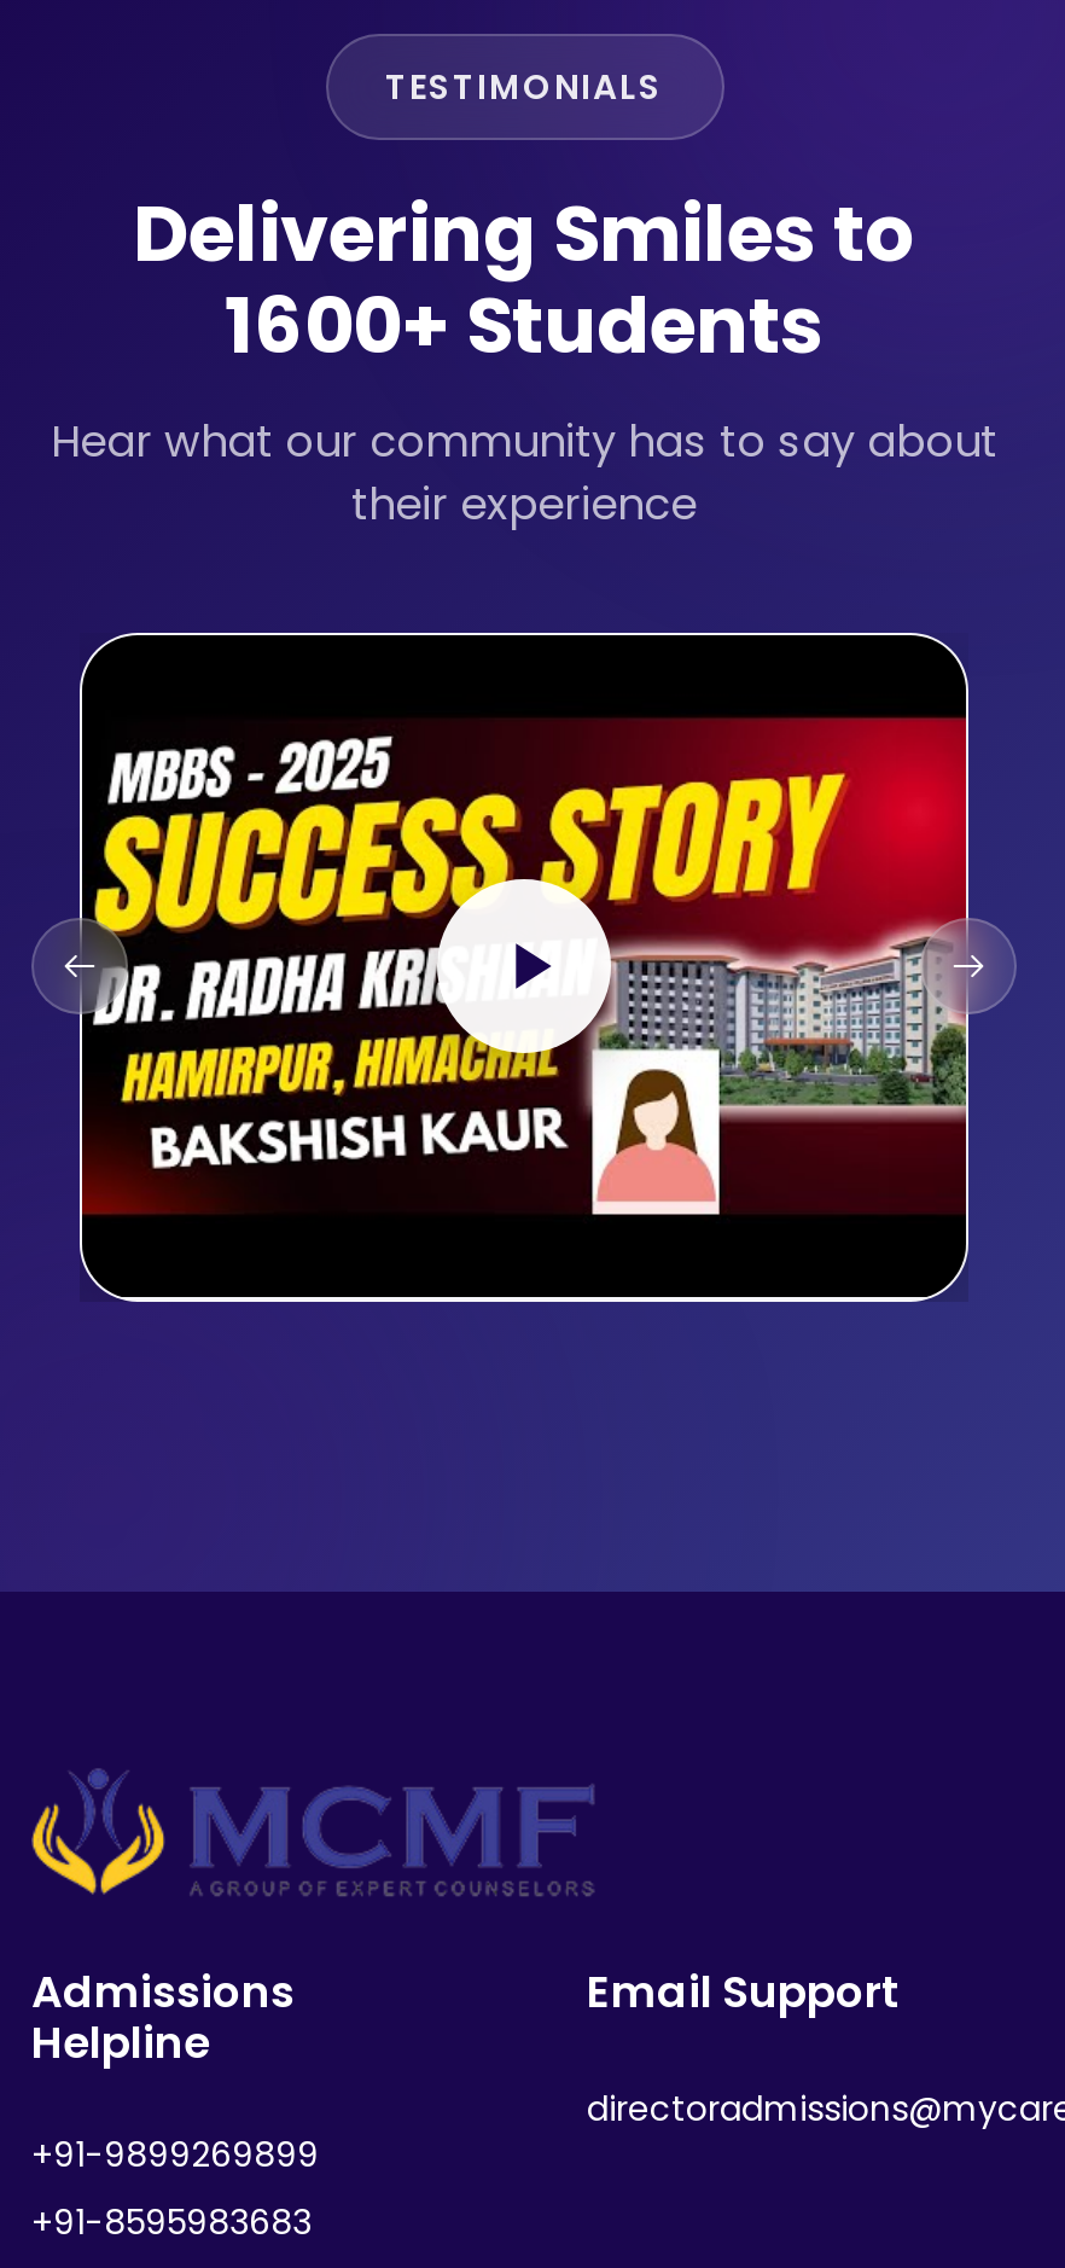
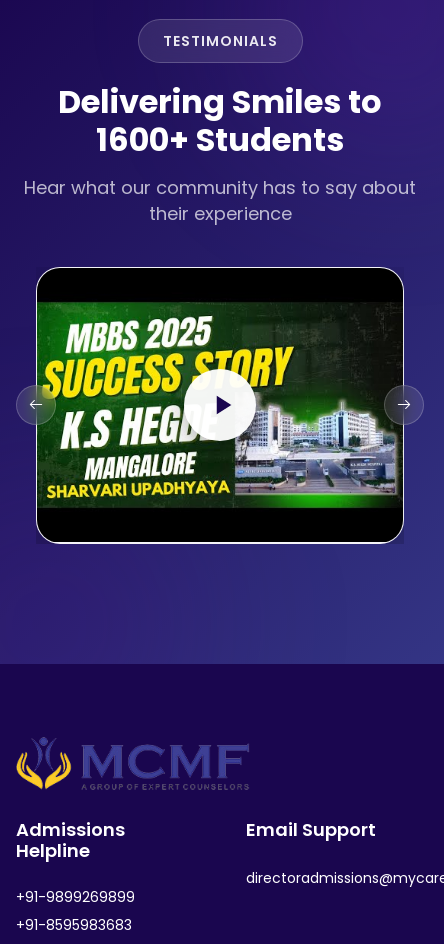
- [image]
+ [image]
